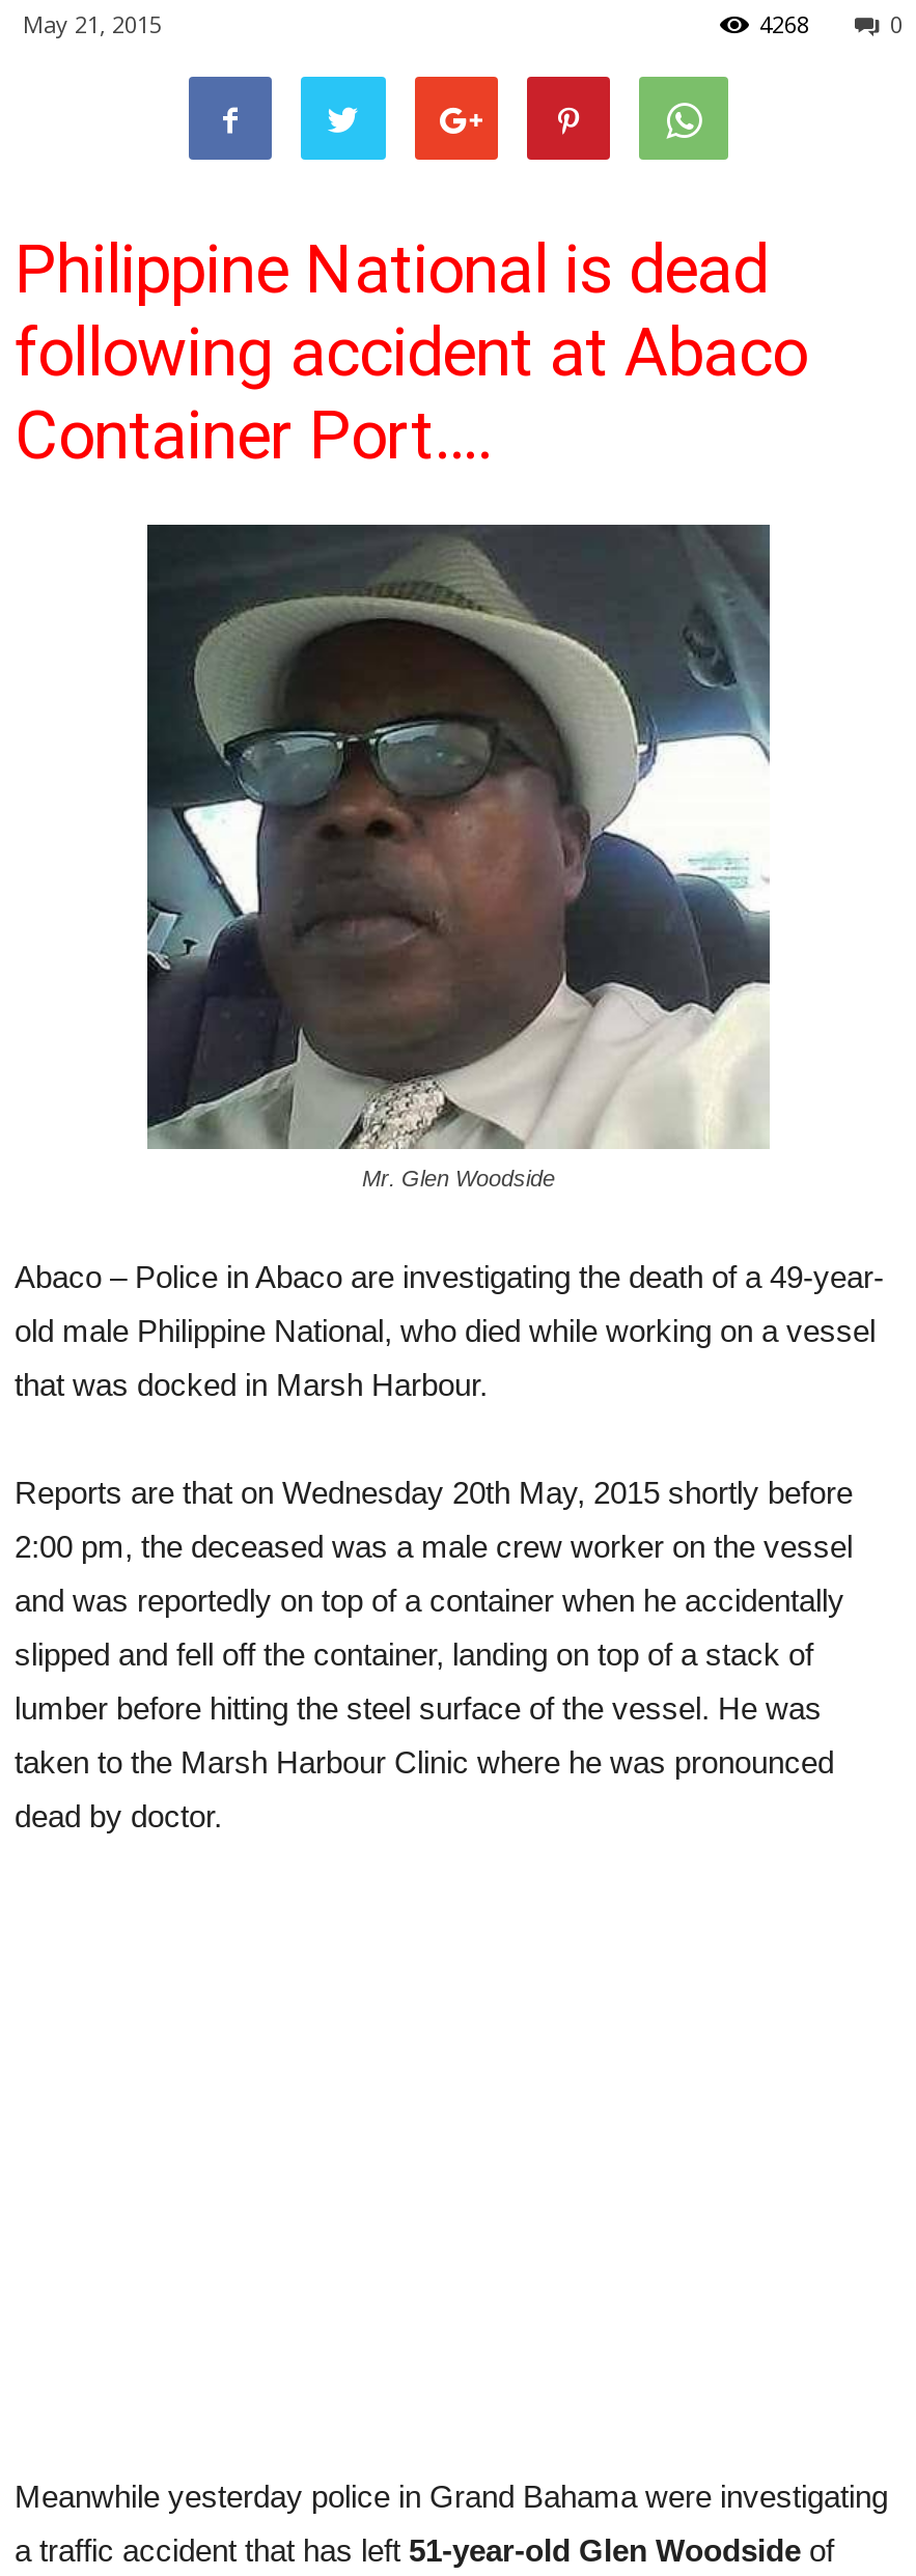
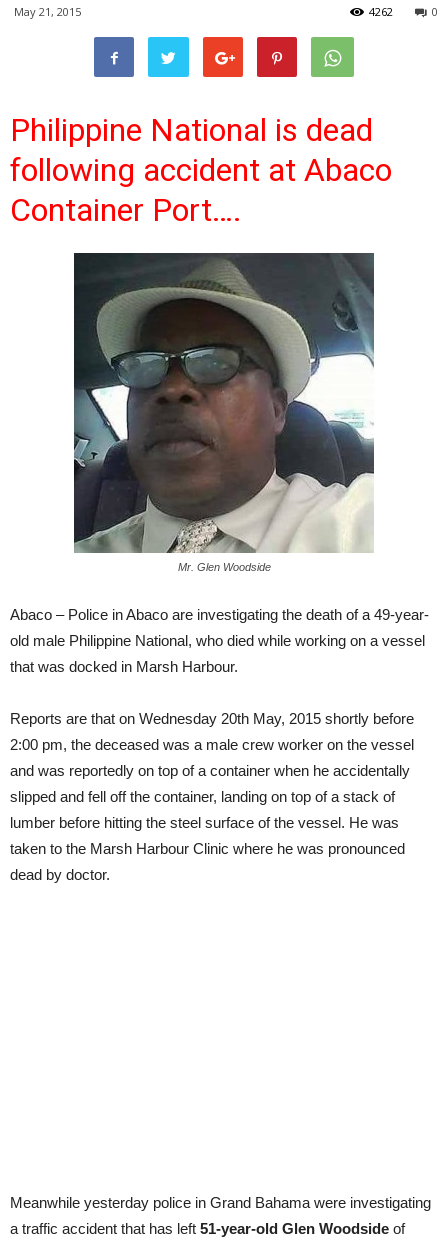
- 4268
+ 4262
